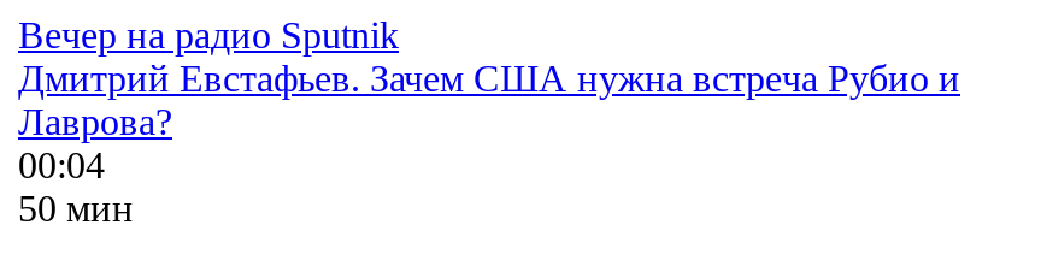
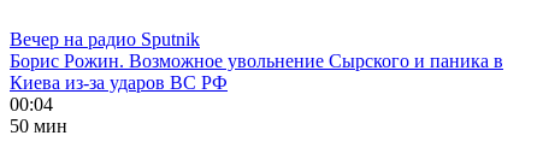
- Дмитрий Евстафьев. Зачем США нужна встреча Рубио и
- Лаврова?
+ Борис Рожин. Возможное увольнение Сырского и паника в
+ Киева из-за ударов ВС РФ
